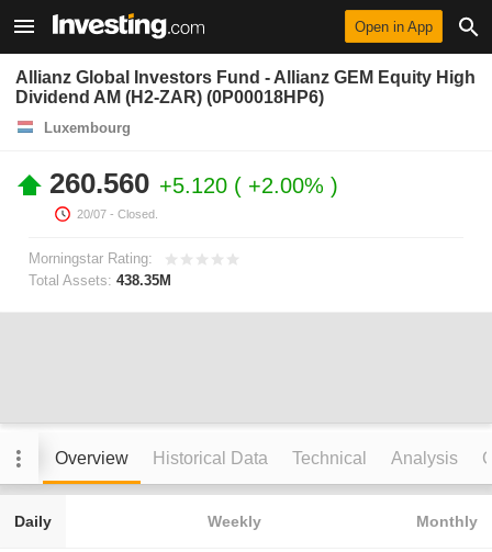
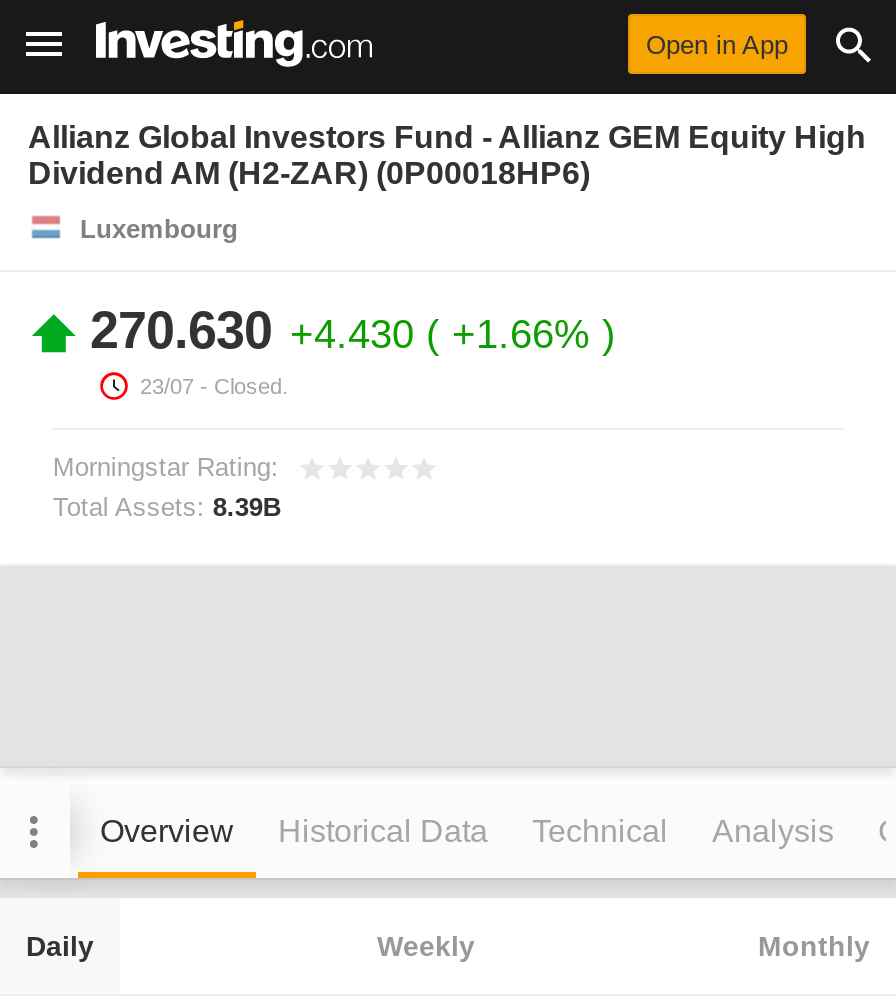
- 260.560 +5.120 +2.00%
+ 270.630 +4.430 +1.66%

- 20/07 - Closed.
+ 23/07 - Closed.

- Total Assets: 438.35M
+ Total Assets: 8.39B
